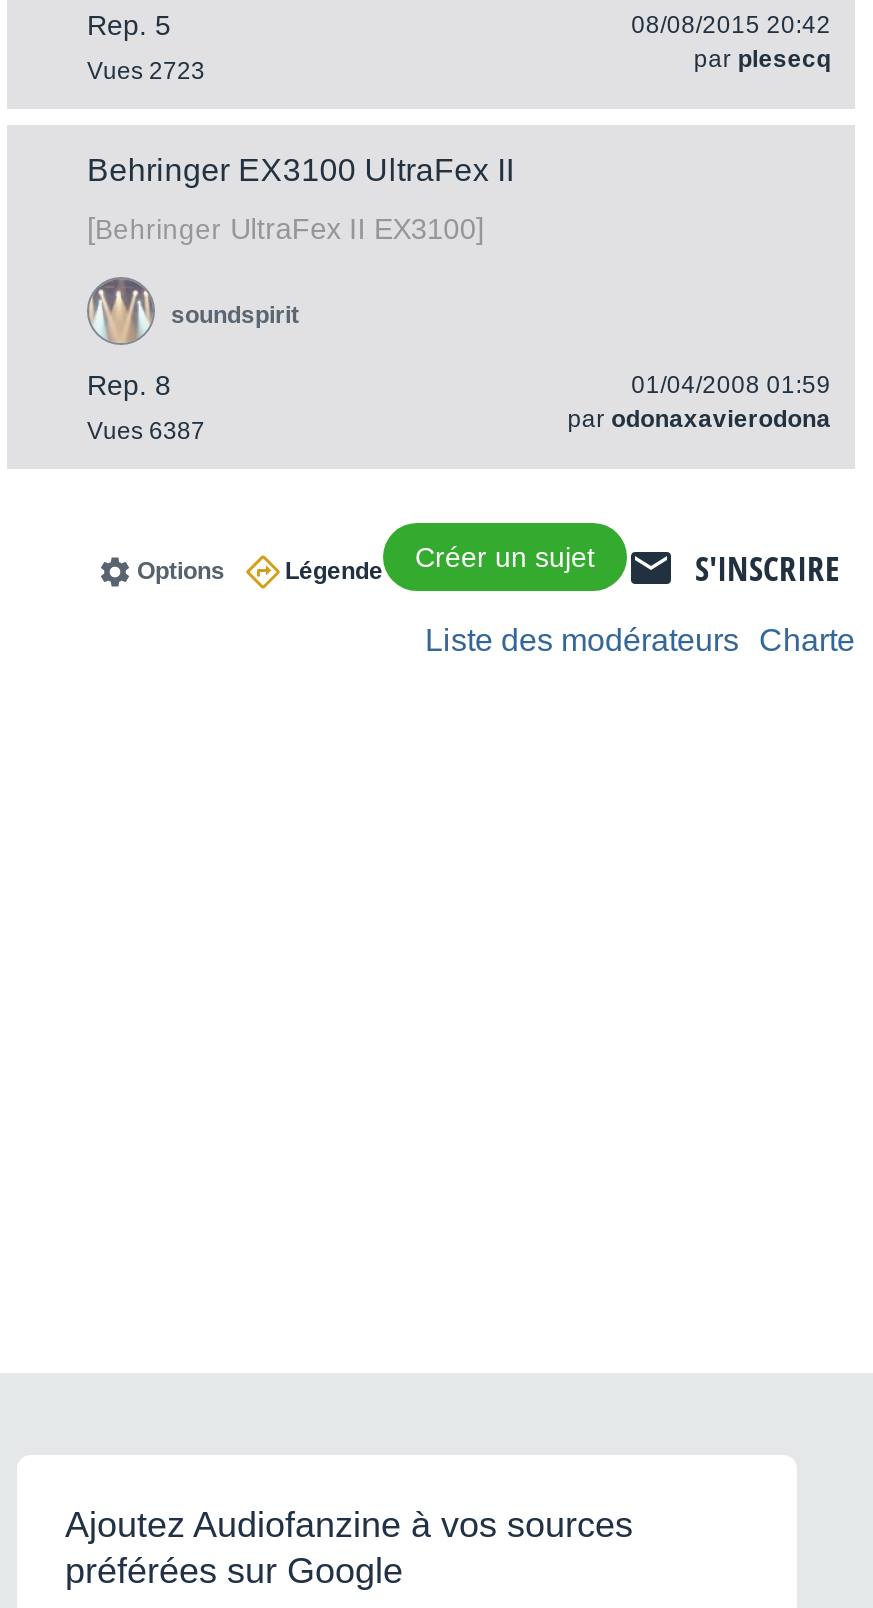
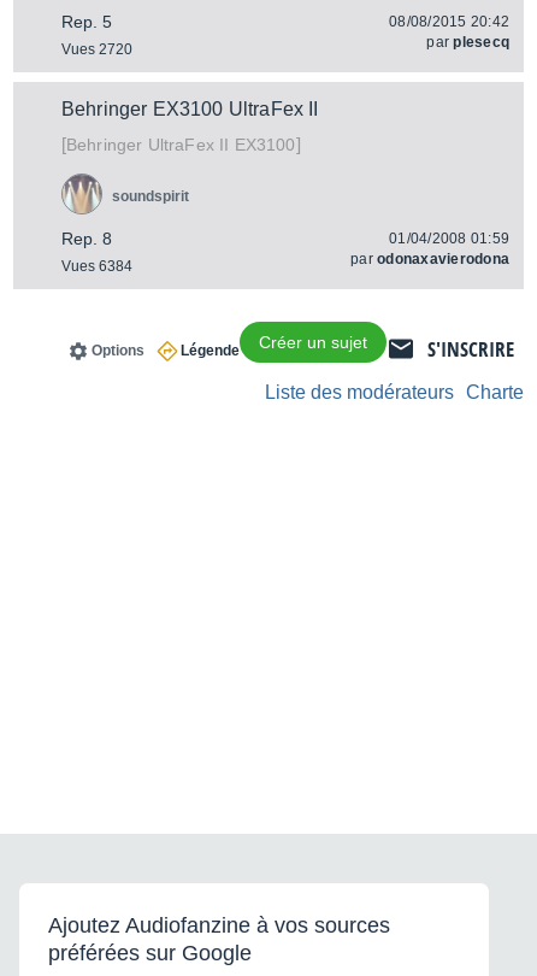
- Vues 2723
+ Vues 2720

- Vues 6387
+ Vues 6384
